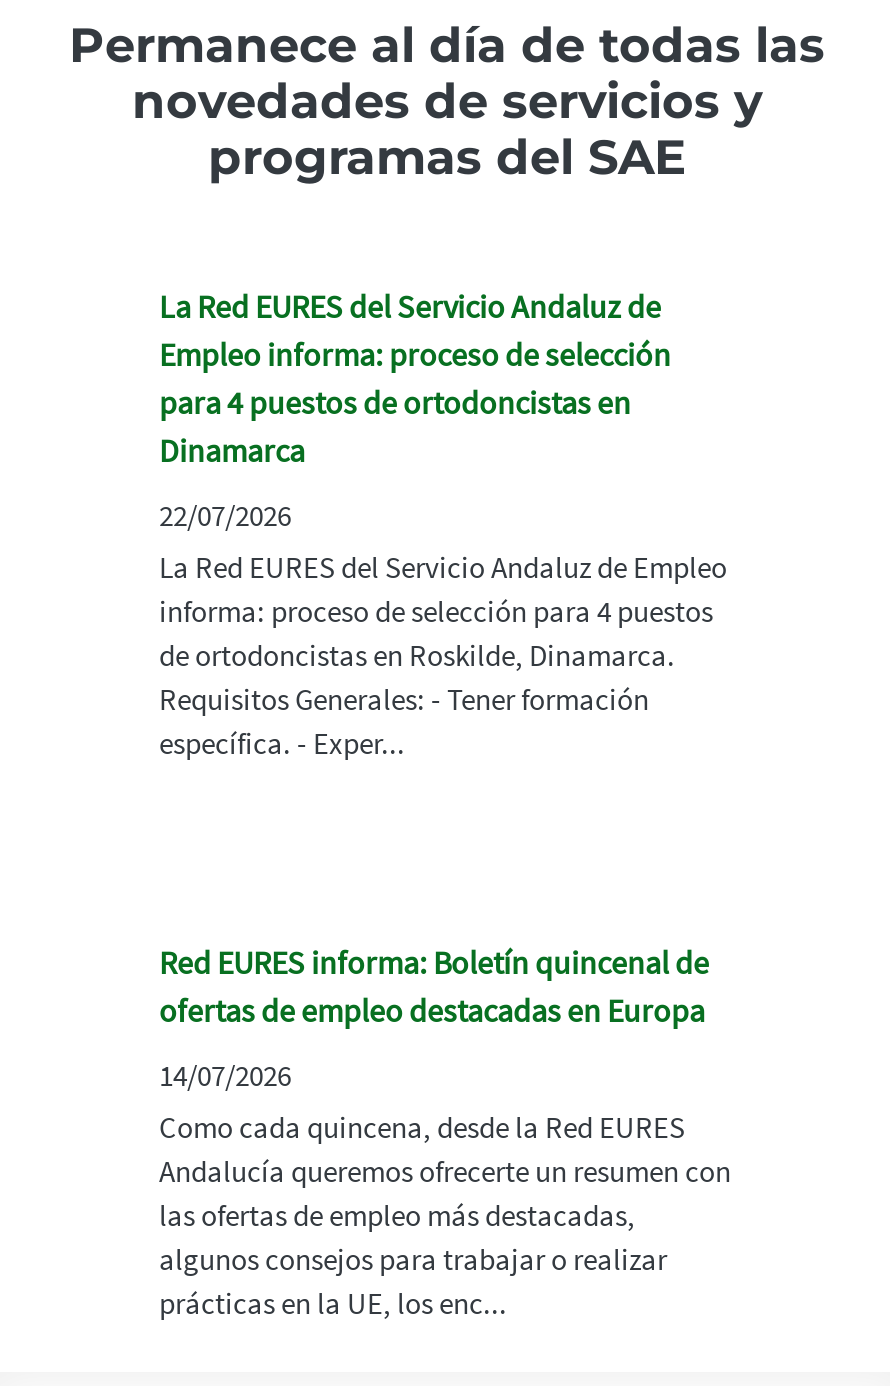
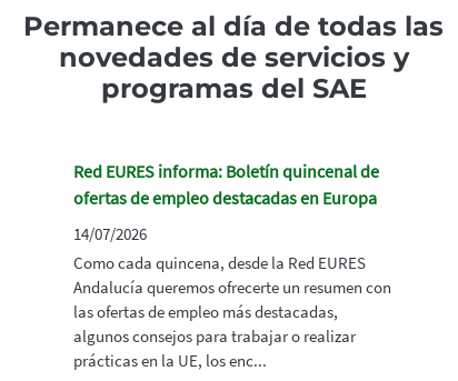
- La Red EURES del Servicio Andaluz de
- Empleo informa: proceso de selección
- para 4 puestos de ortodoncistas en
- Dinamarca
- 22/07/2026
- La Red EURES del Servicio Andaluz de Empleo
- informa: proceso de selección para 4 puestos
- de ortodoncistas en Roskilde, Dinamarca.
- Requisitos Generales: - Tener formación
- específica. - Exper...
